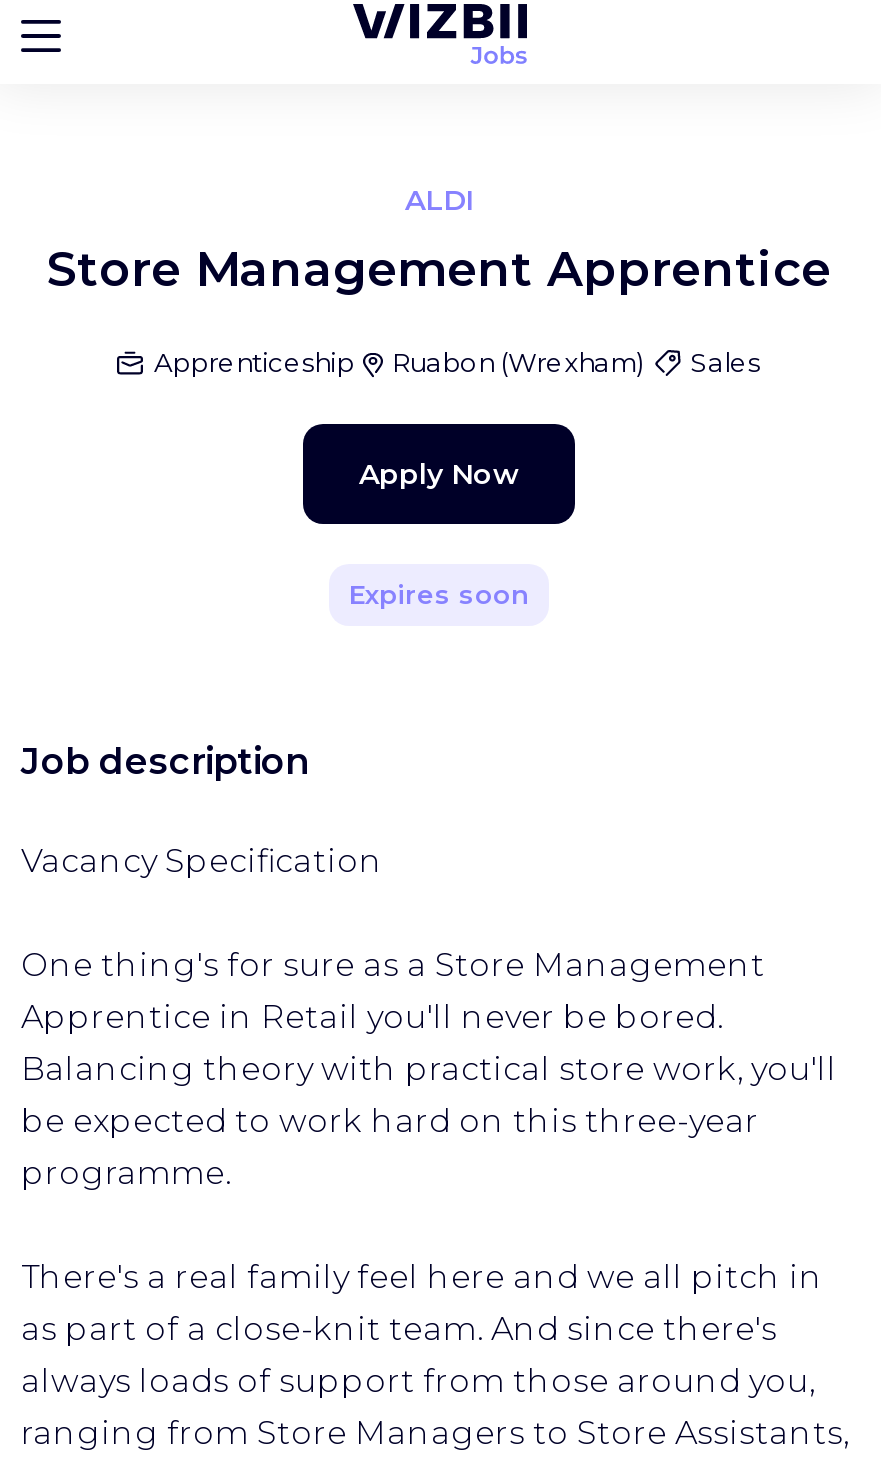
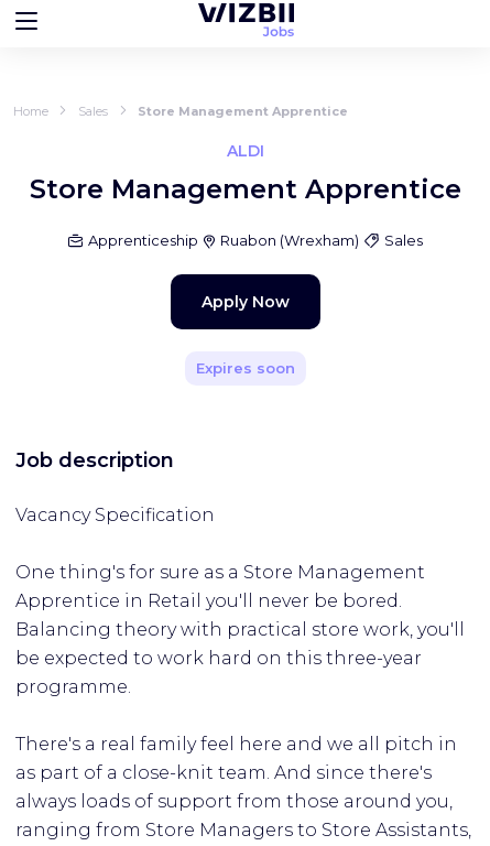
+ Home
+ Sales
+ Store Management Apprentice
